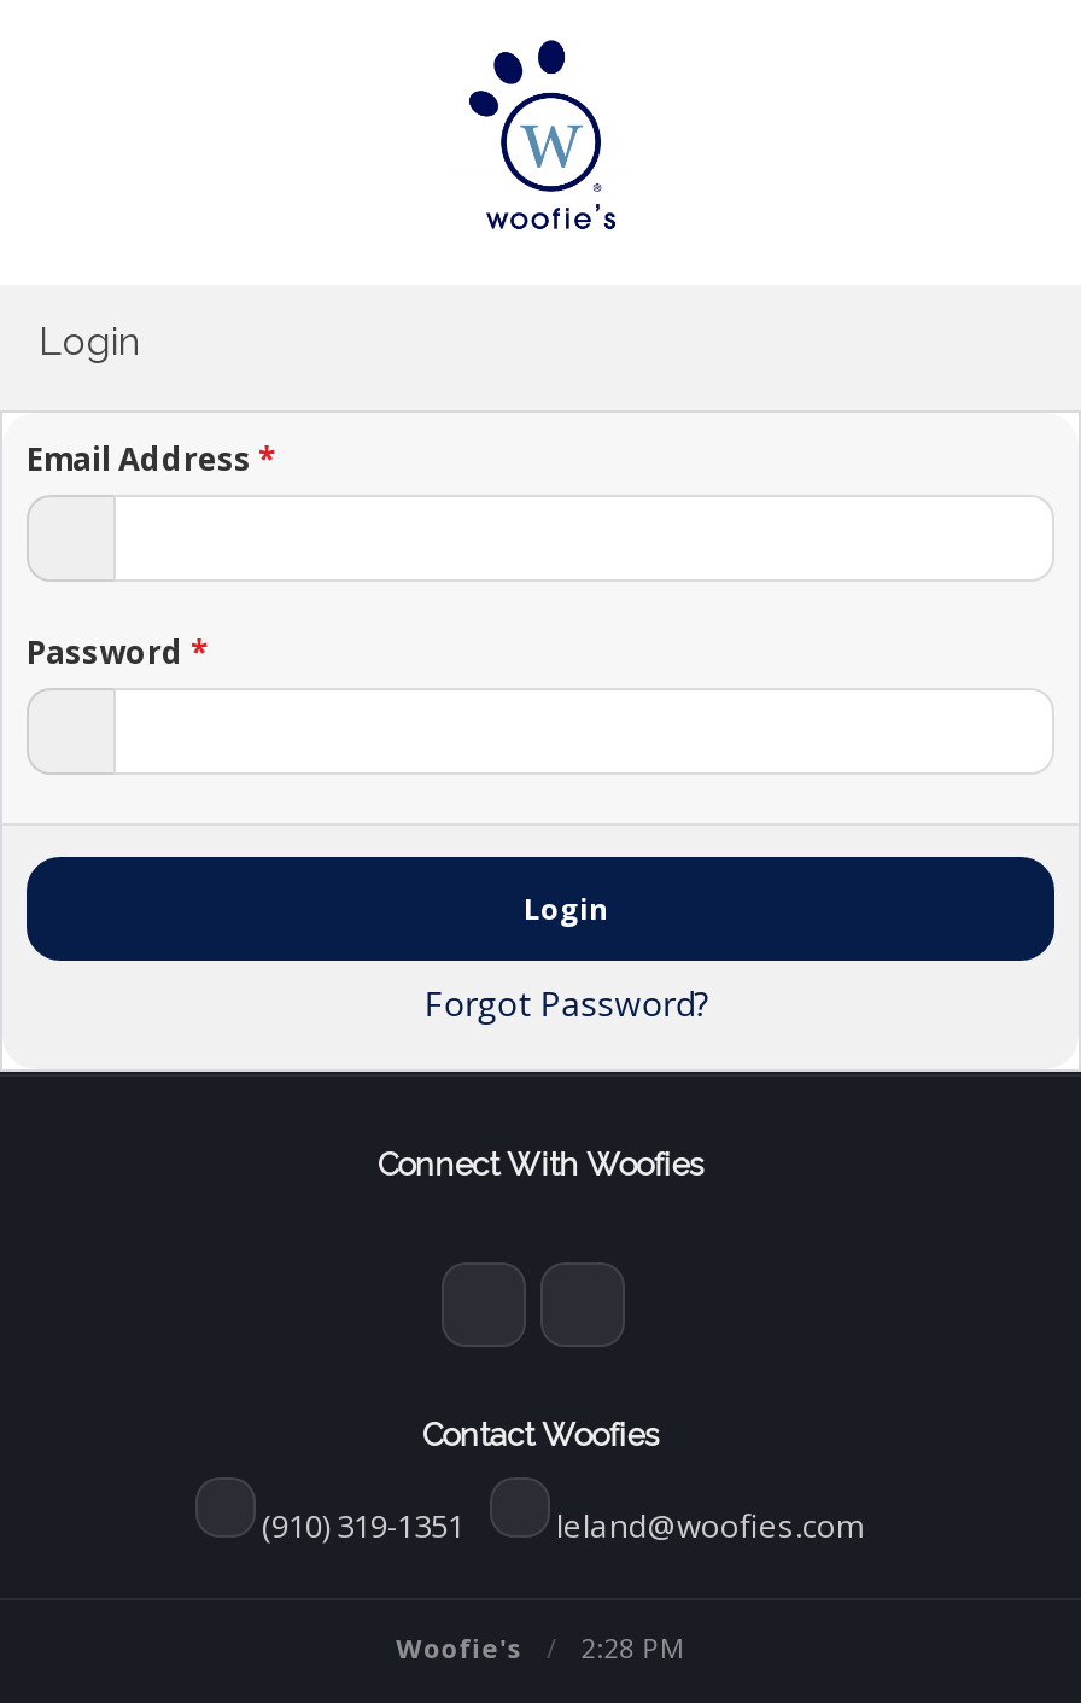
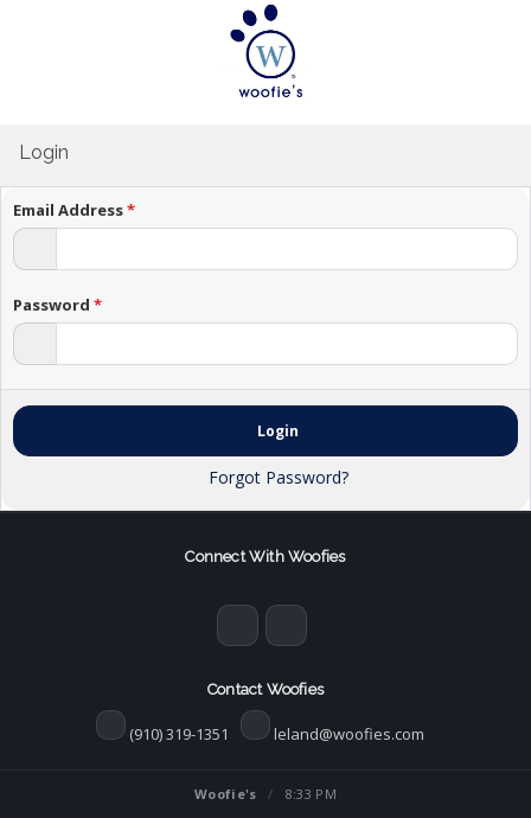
- Woofie's / 2:28 PM
+ Woofie's / 8:33 PM
